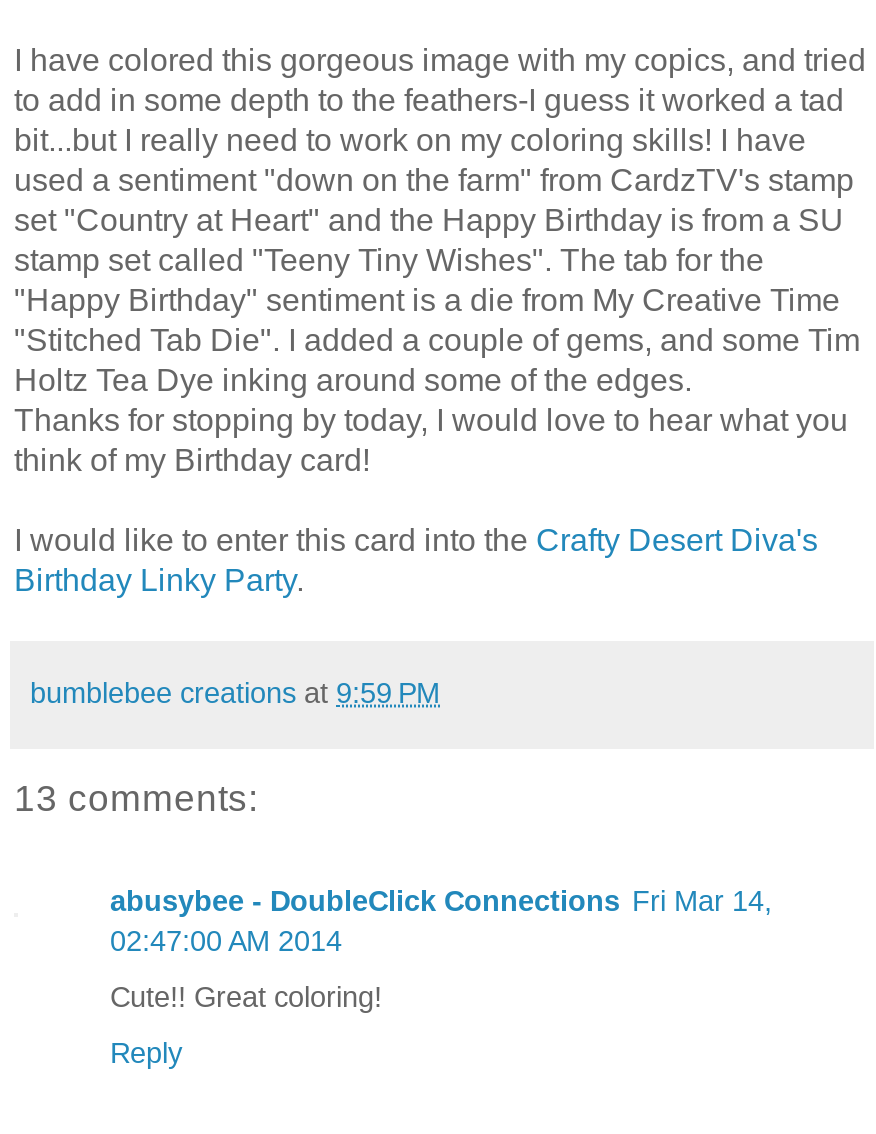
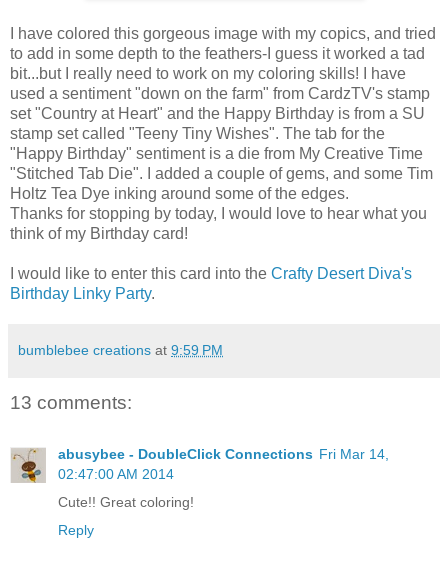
+ [image]
